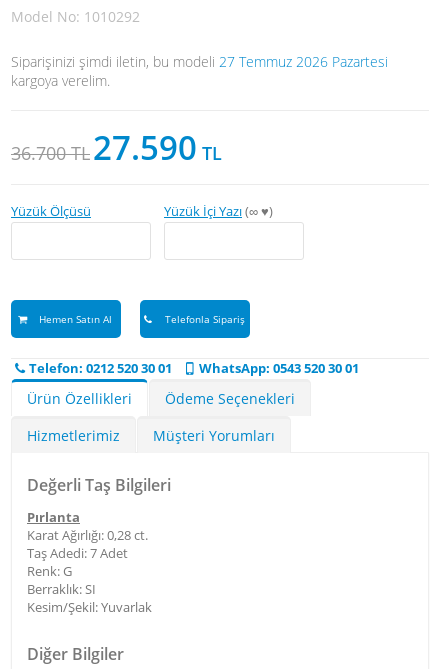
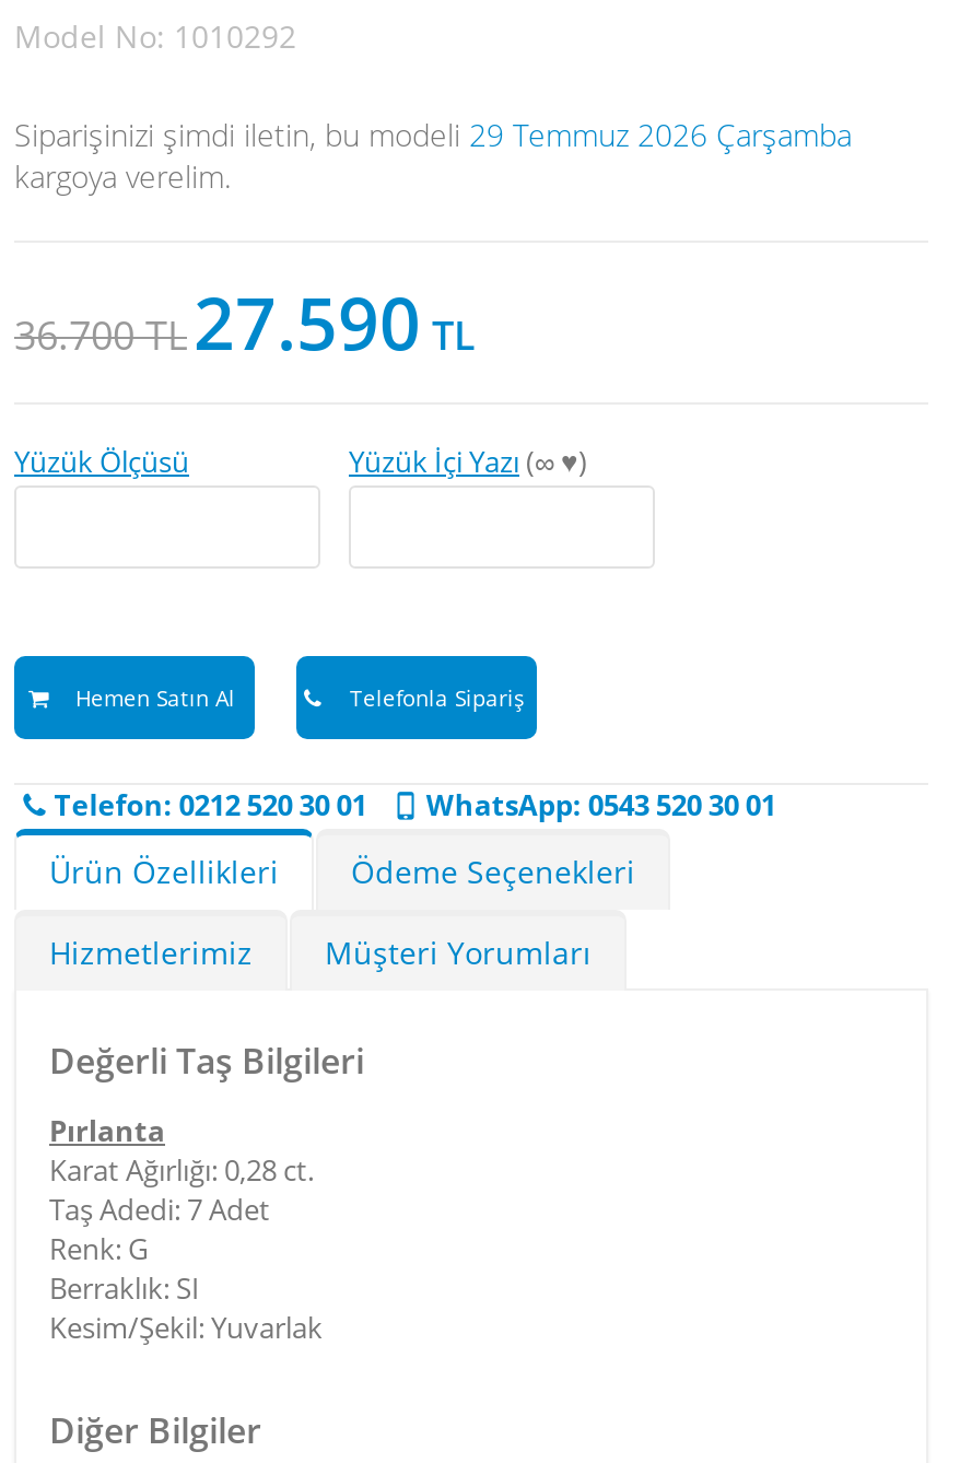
- Siparişinizi şimdi iletin, bu modeli 27 Temmuz 2026 Pazartesi
+ Siparişinizi şimdi iletin, bu modeli 29 Temmuz 2026 Çarşamba
